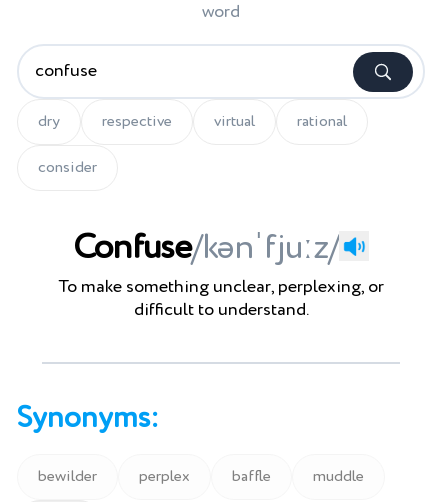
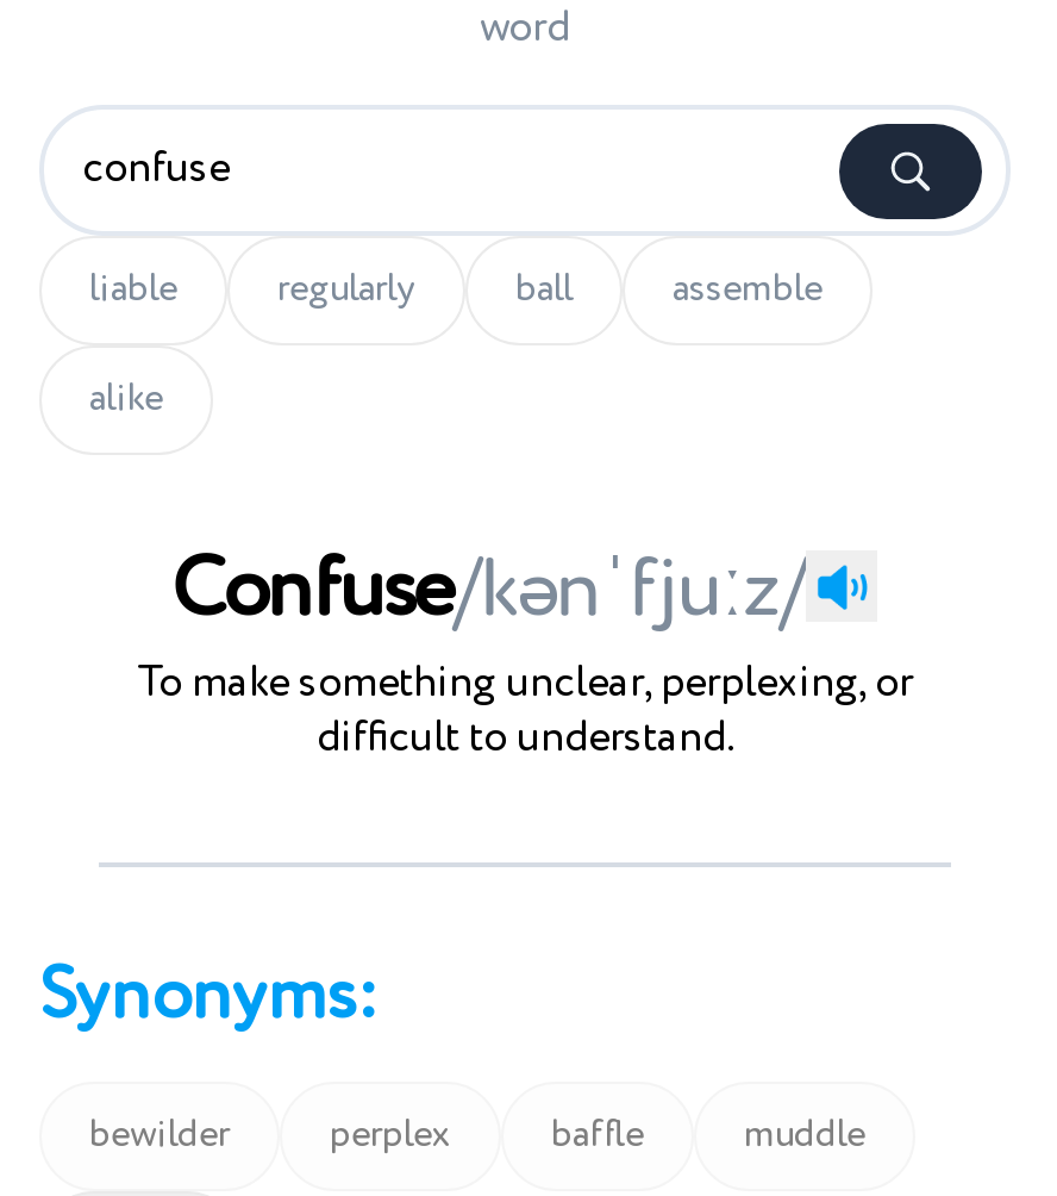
- dry
- respective
- virtual
- rational
+ liable
+ regularly
+ ball
+ assemble

- consider
+ alike
